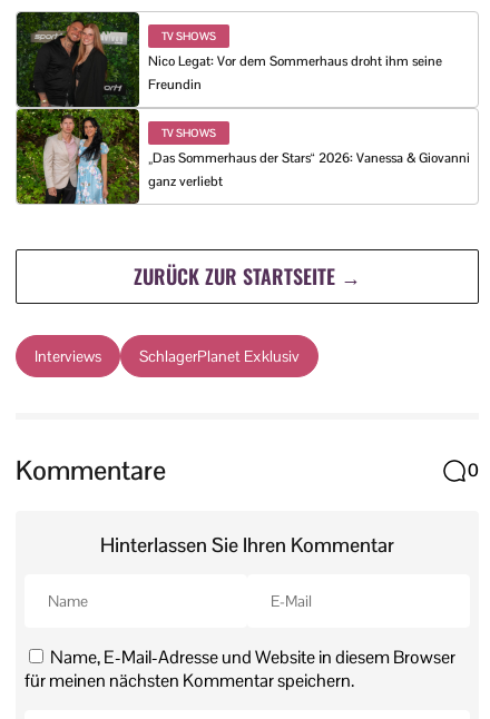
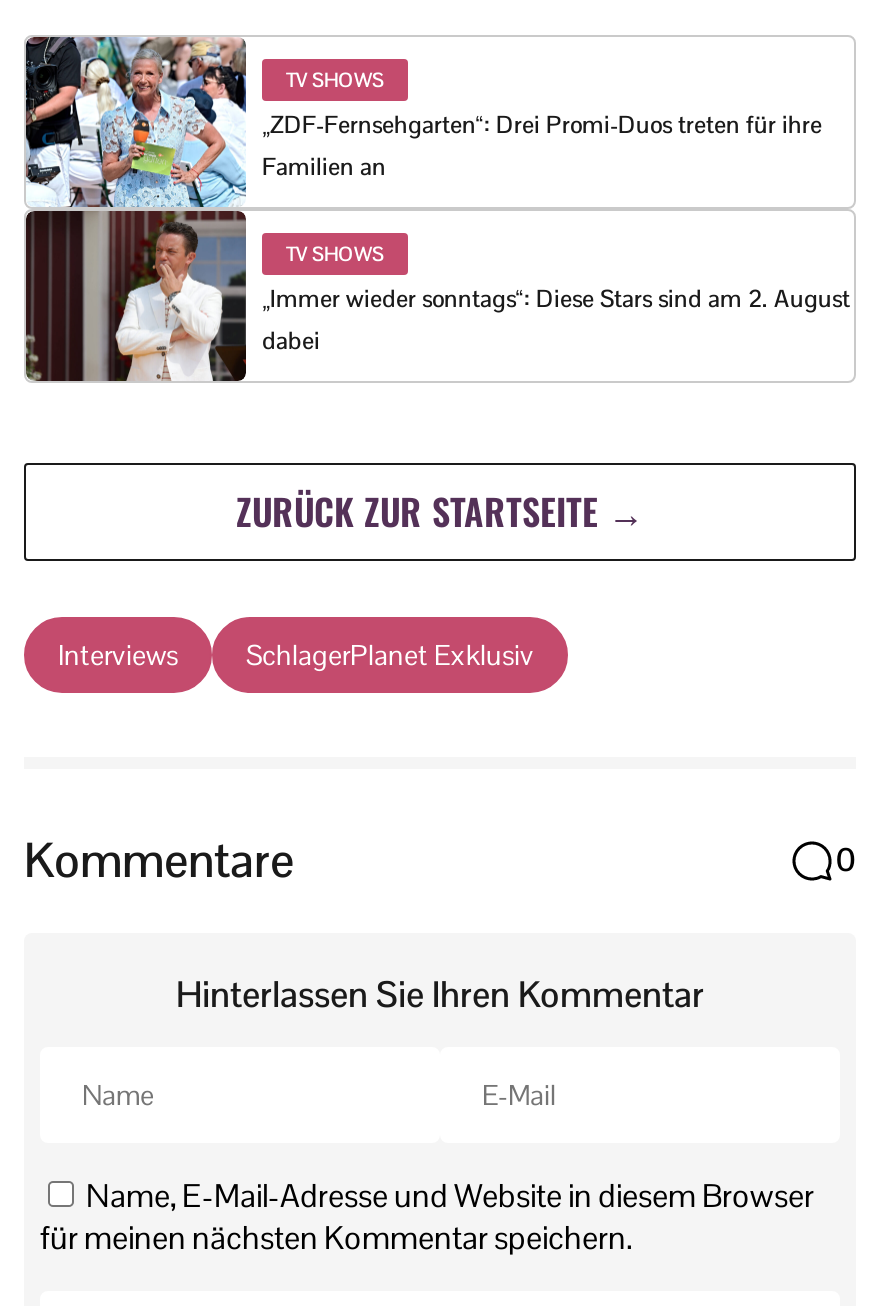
- [image]
- Nico Legat: Vor dem Sommerhaus droht ihm seine
- Freundin
+ [image]
+ „ZDF-Fernsehgarten“: Drei Promi-Duos treten für ihre
+ Familien an

- „Das Sommerhaus der Stars“ 2026: Vanessa & Giovanni
- ganz verliebt
+ „Immer wieder sonntags“: Diese Stars sind am 2. August
+ dabei
